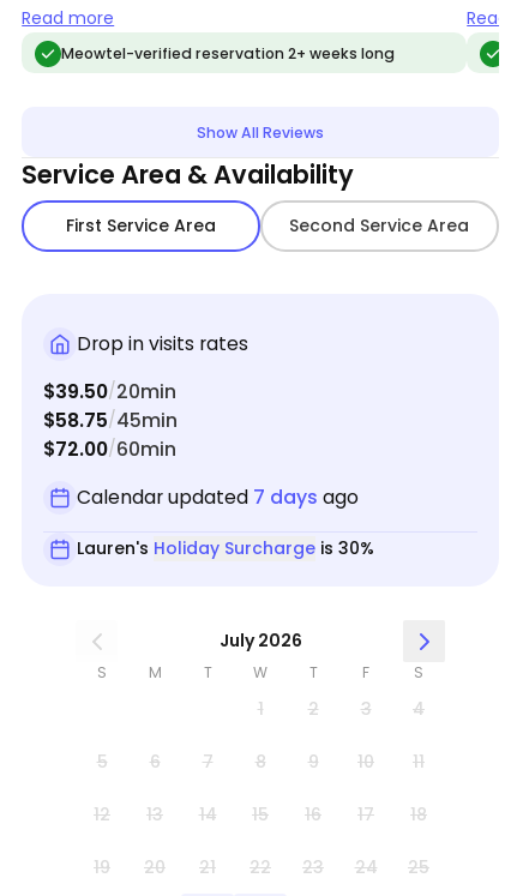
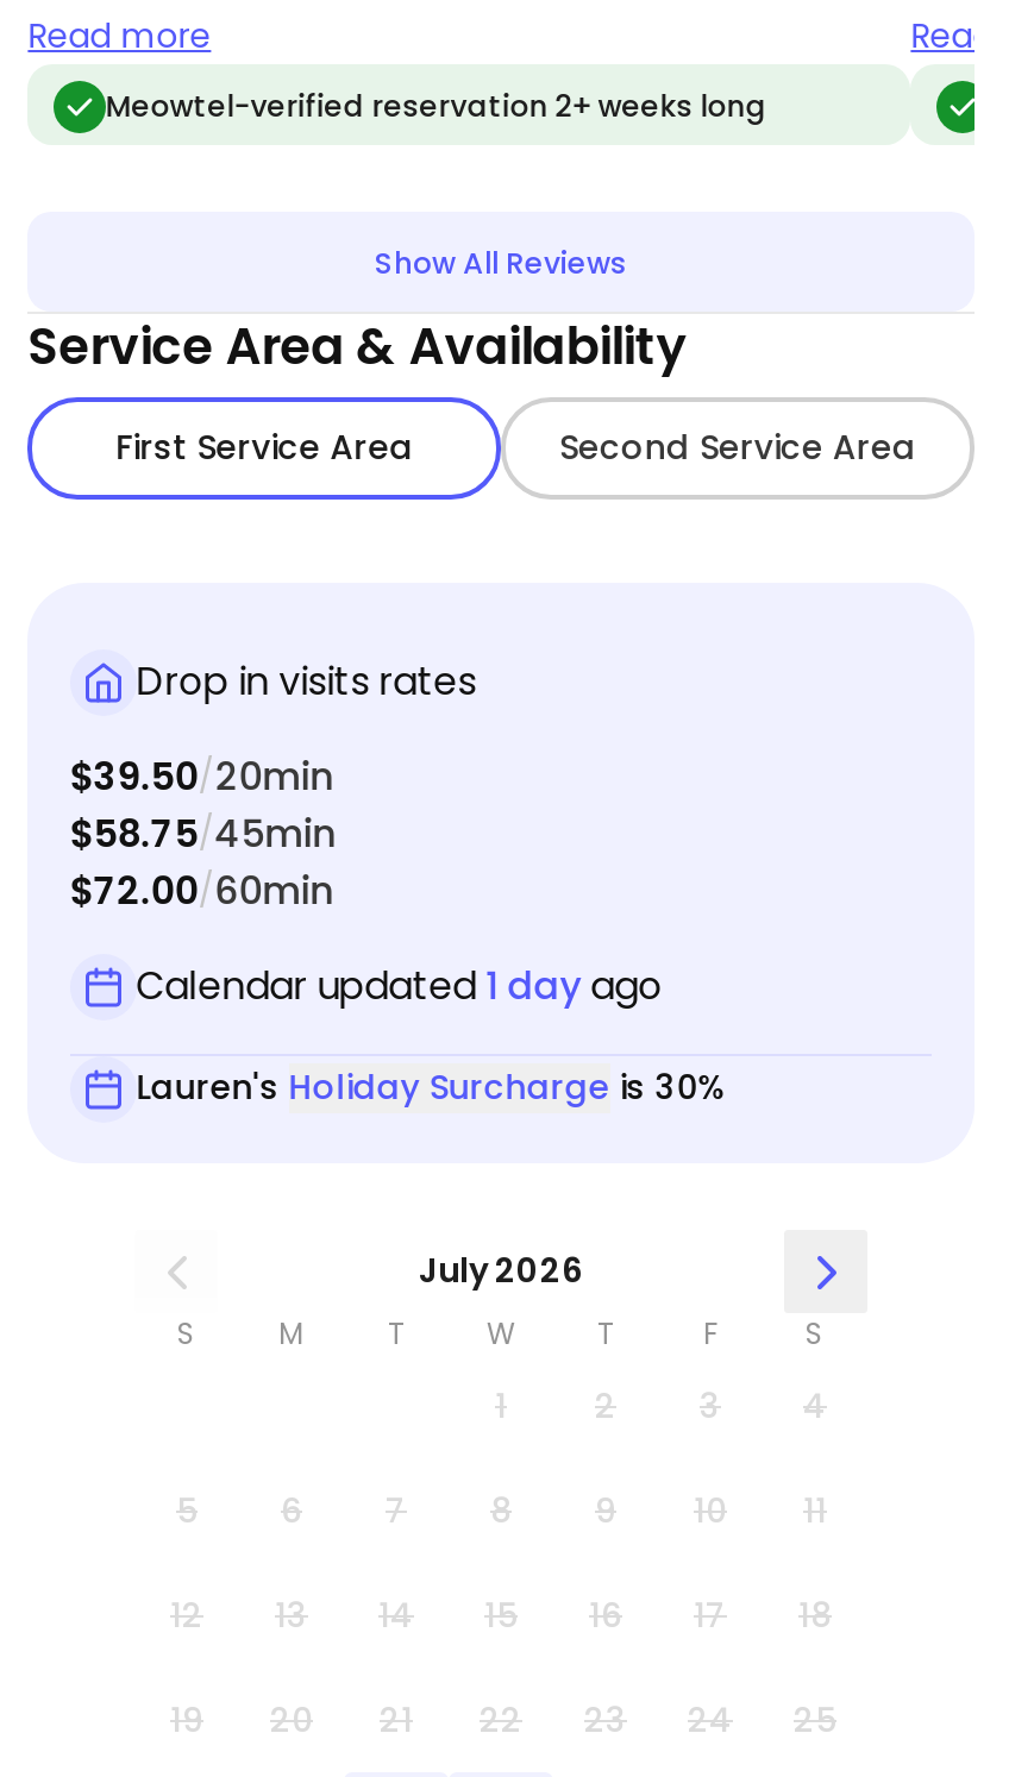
- Calendar updated 7 days ago
+ Calendar updated 1 day ago
